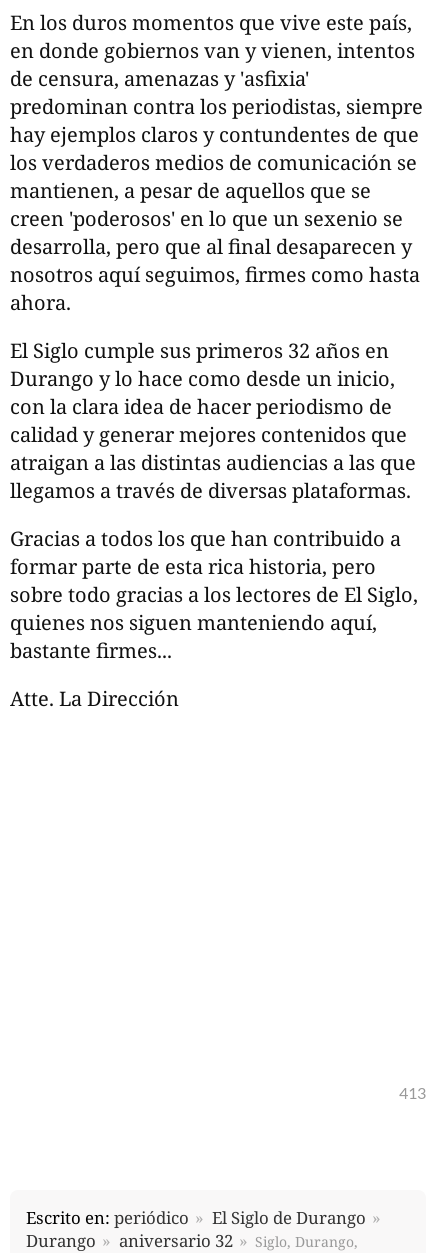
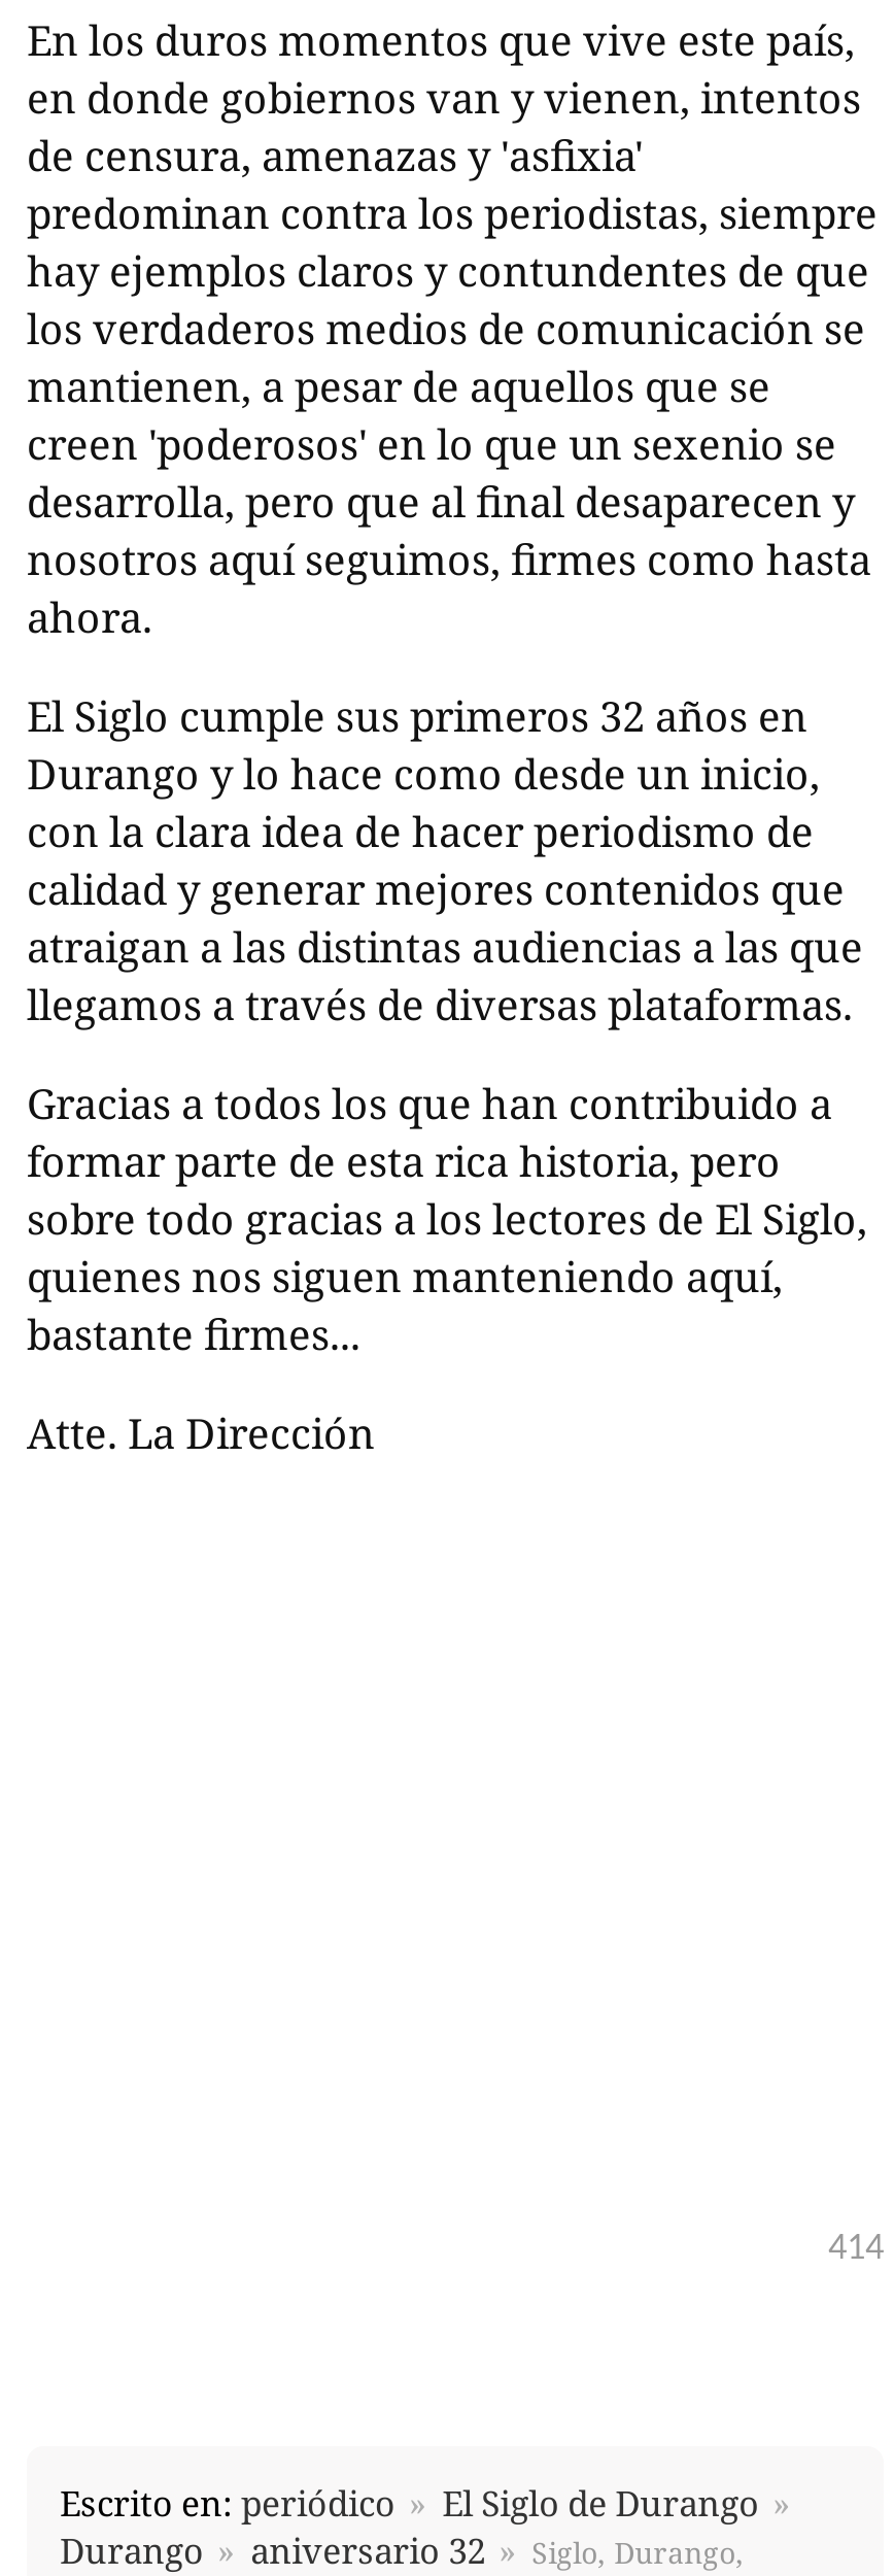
- 413
+ 414
